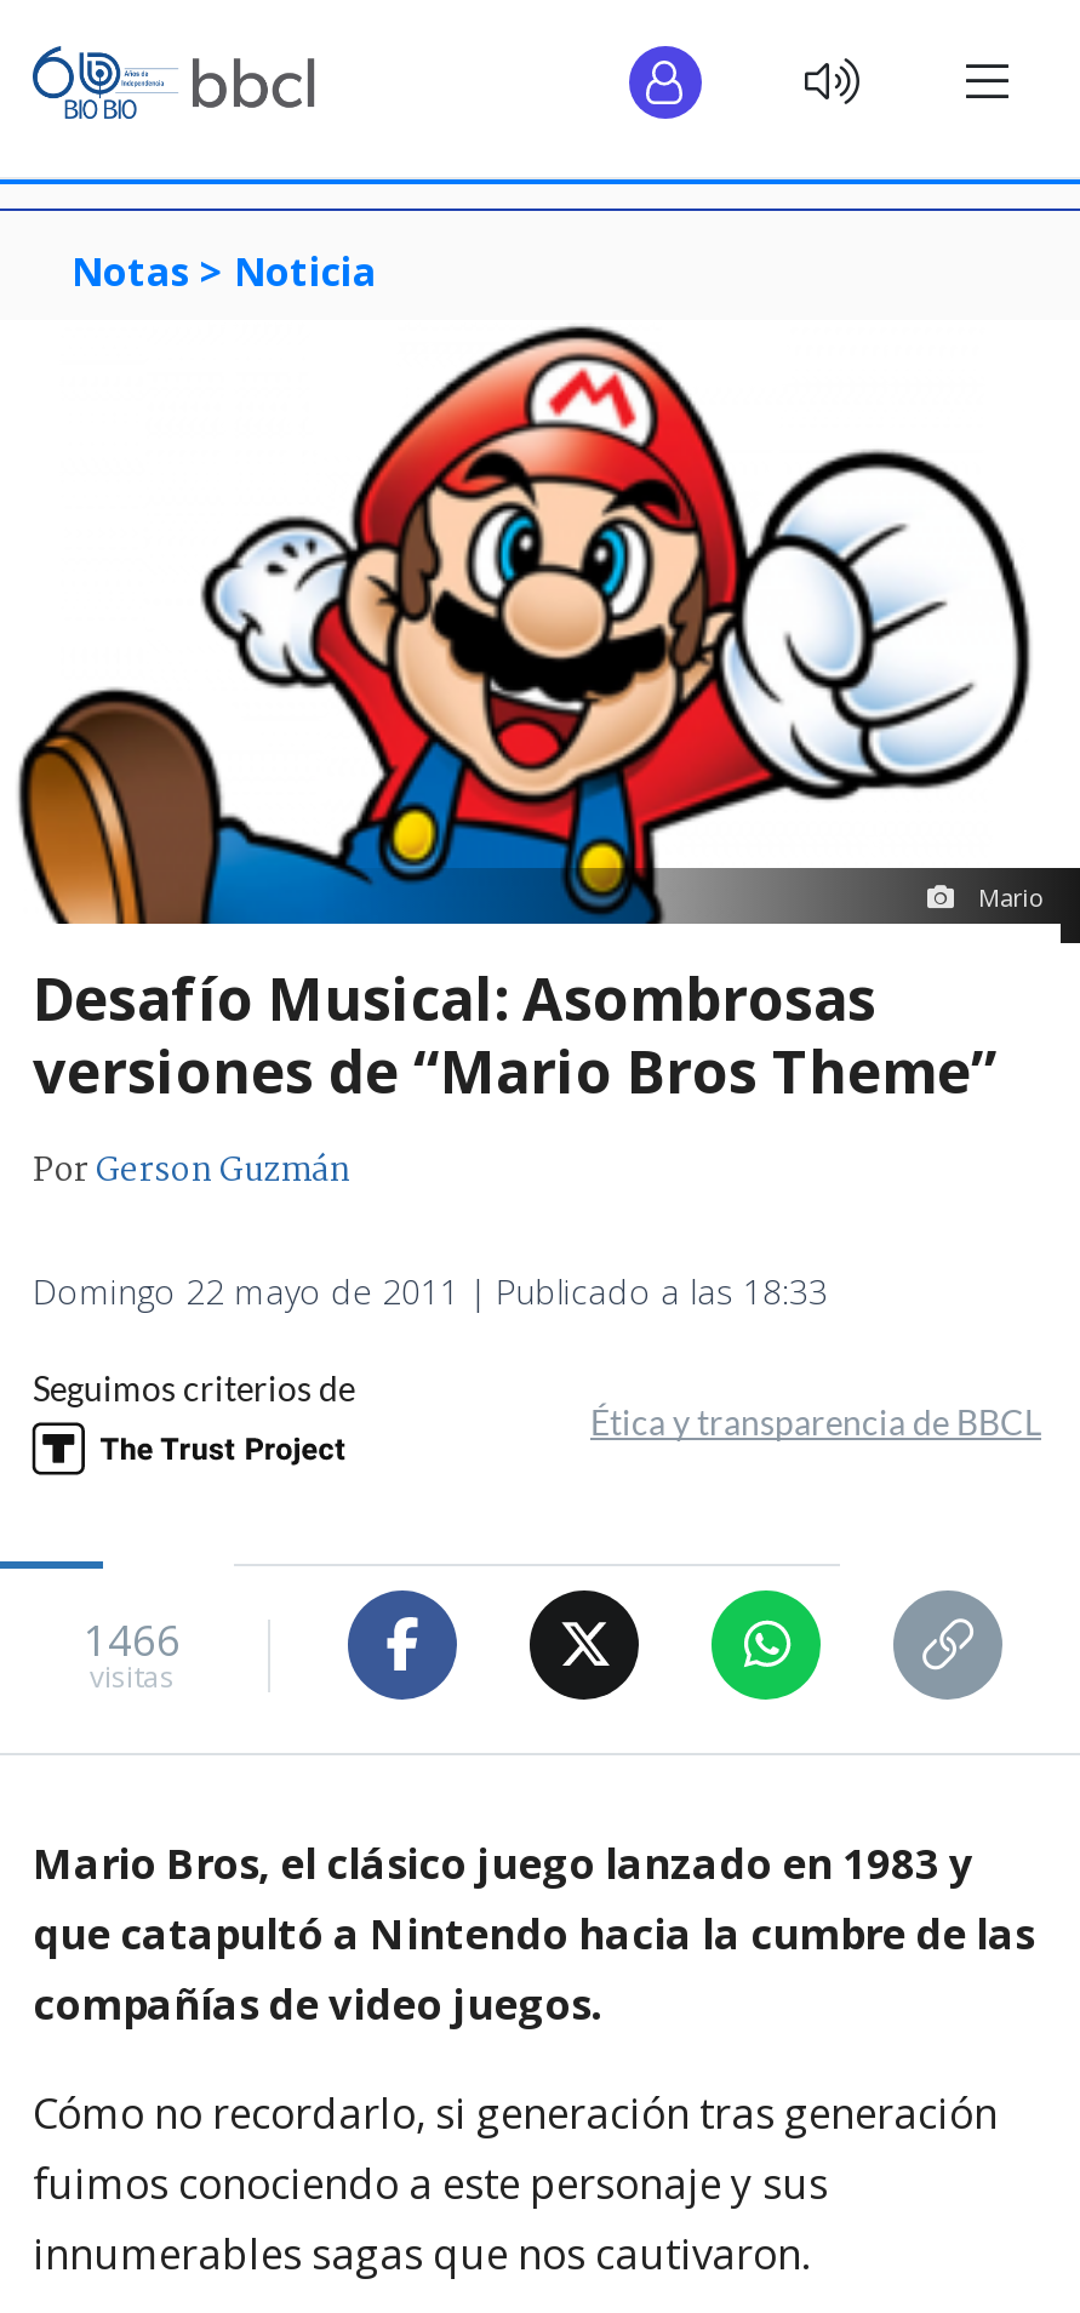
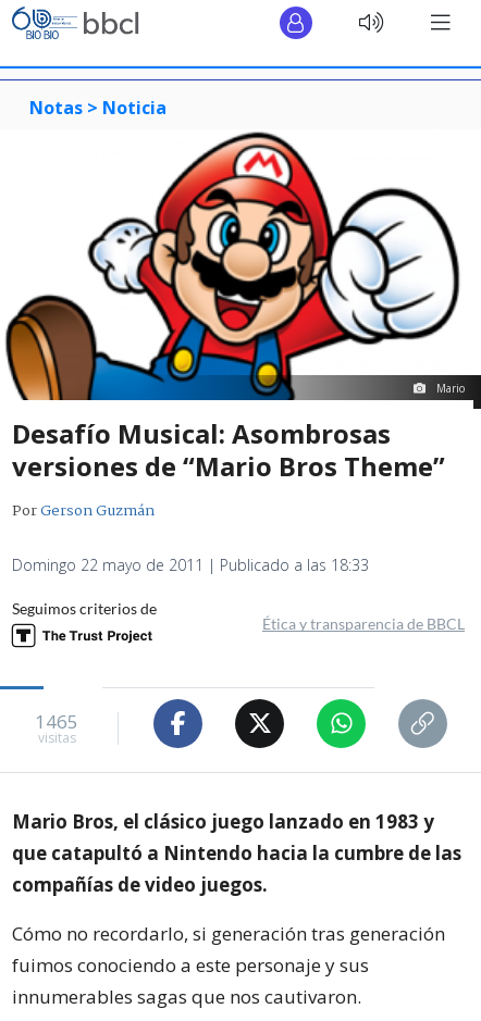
- 1466
+ 1465
